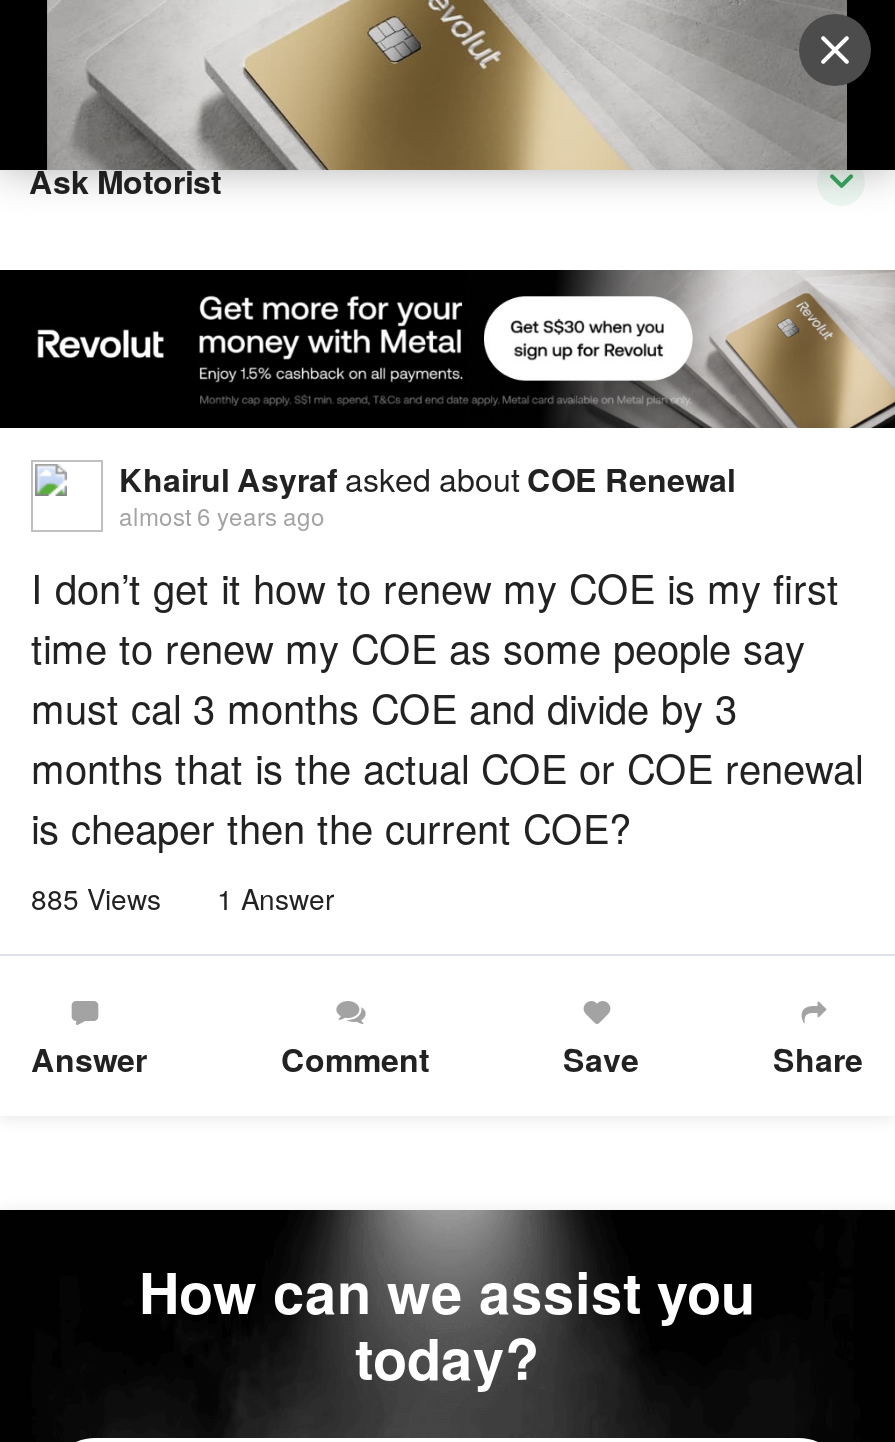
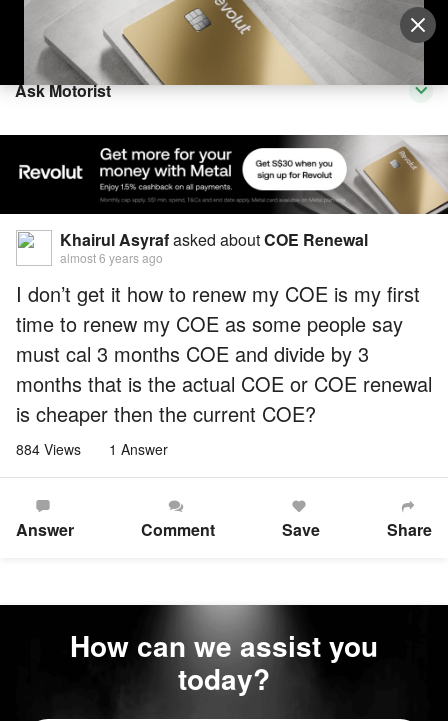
- 885 Views 1 Answer
+ 884 Views 1 Answer
